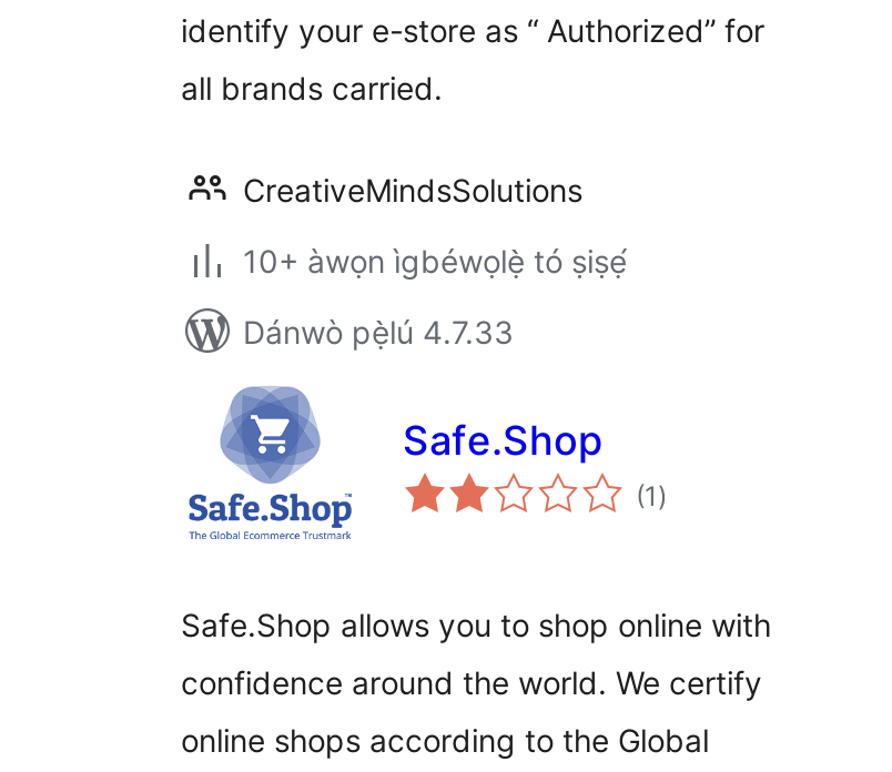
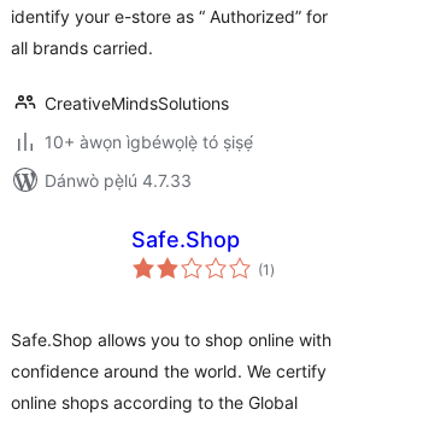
- [image]
